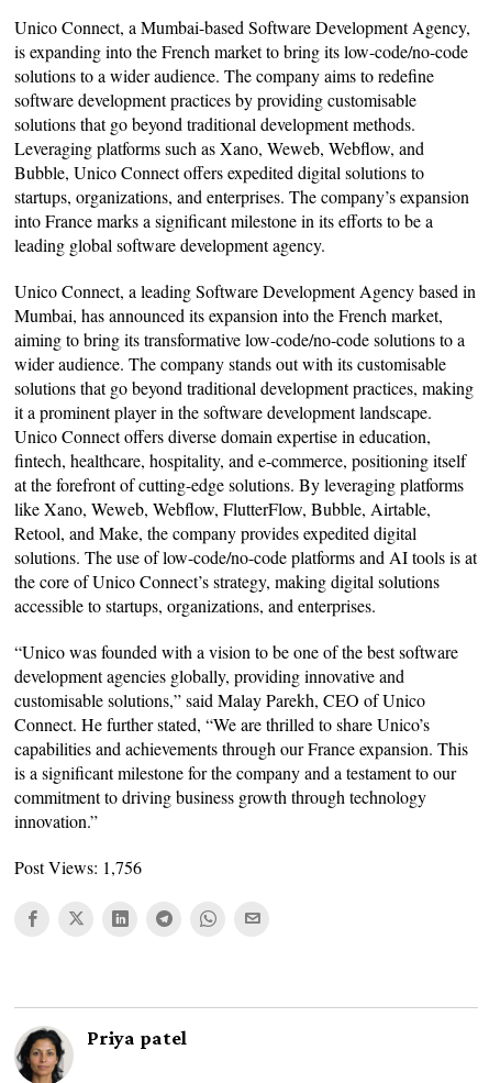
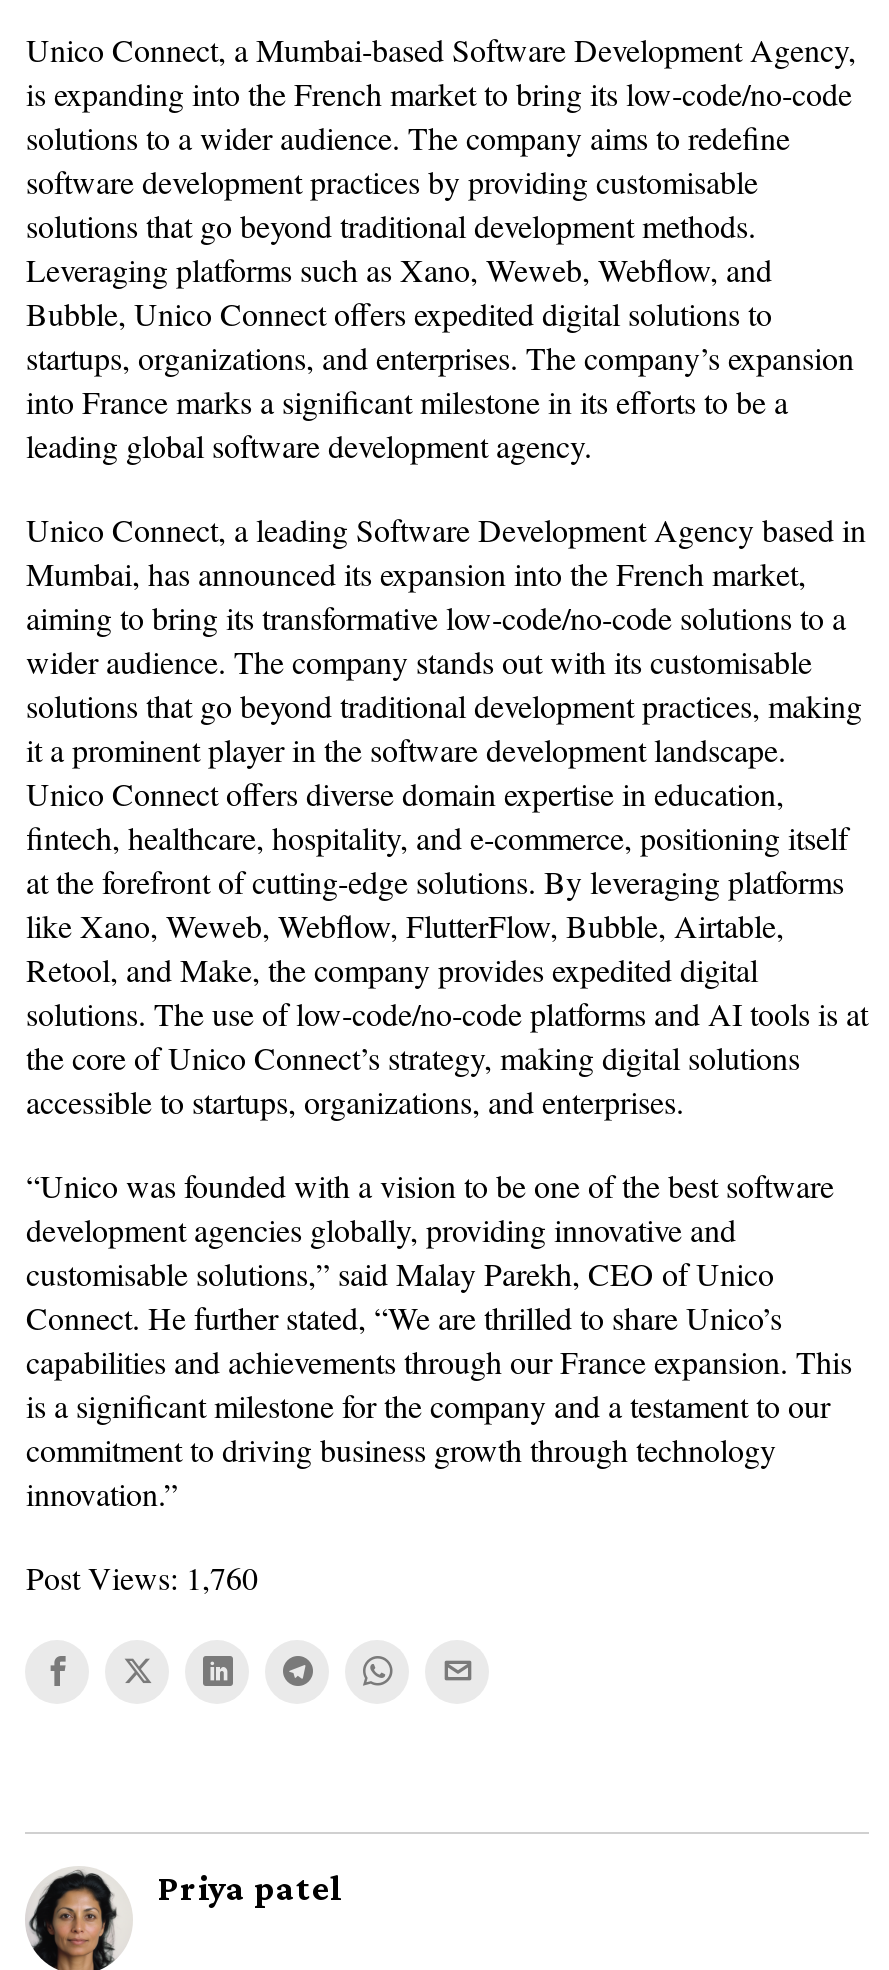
- Post Views: 1,756
+ Post Views: 1,760
